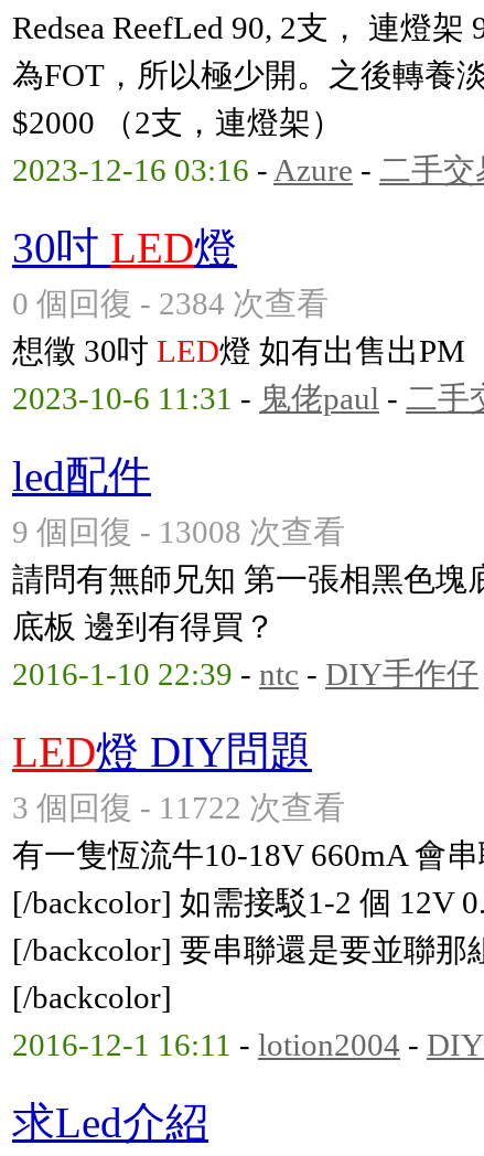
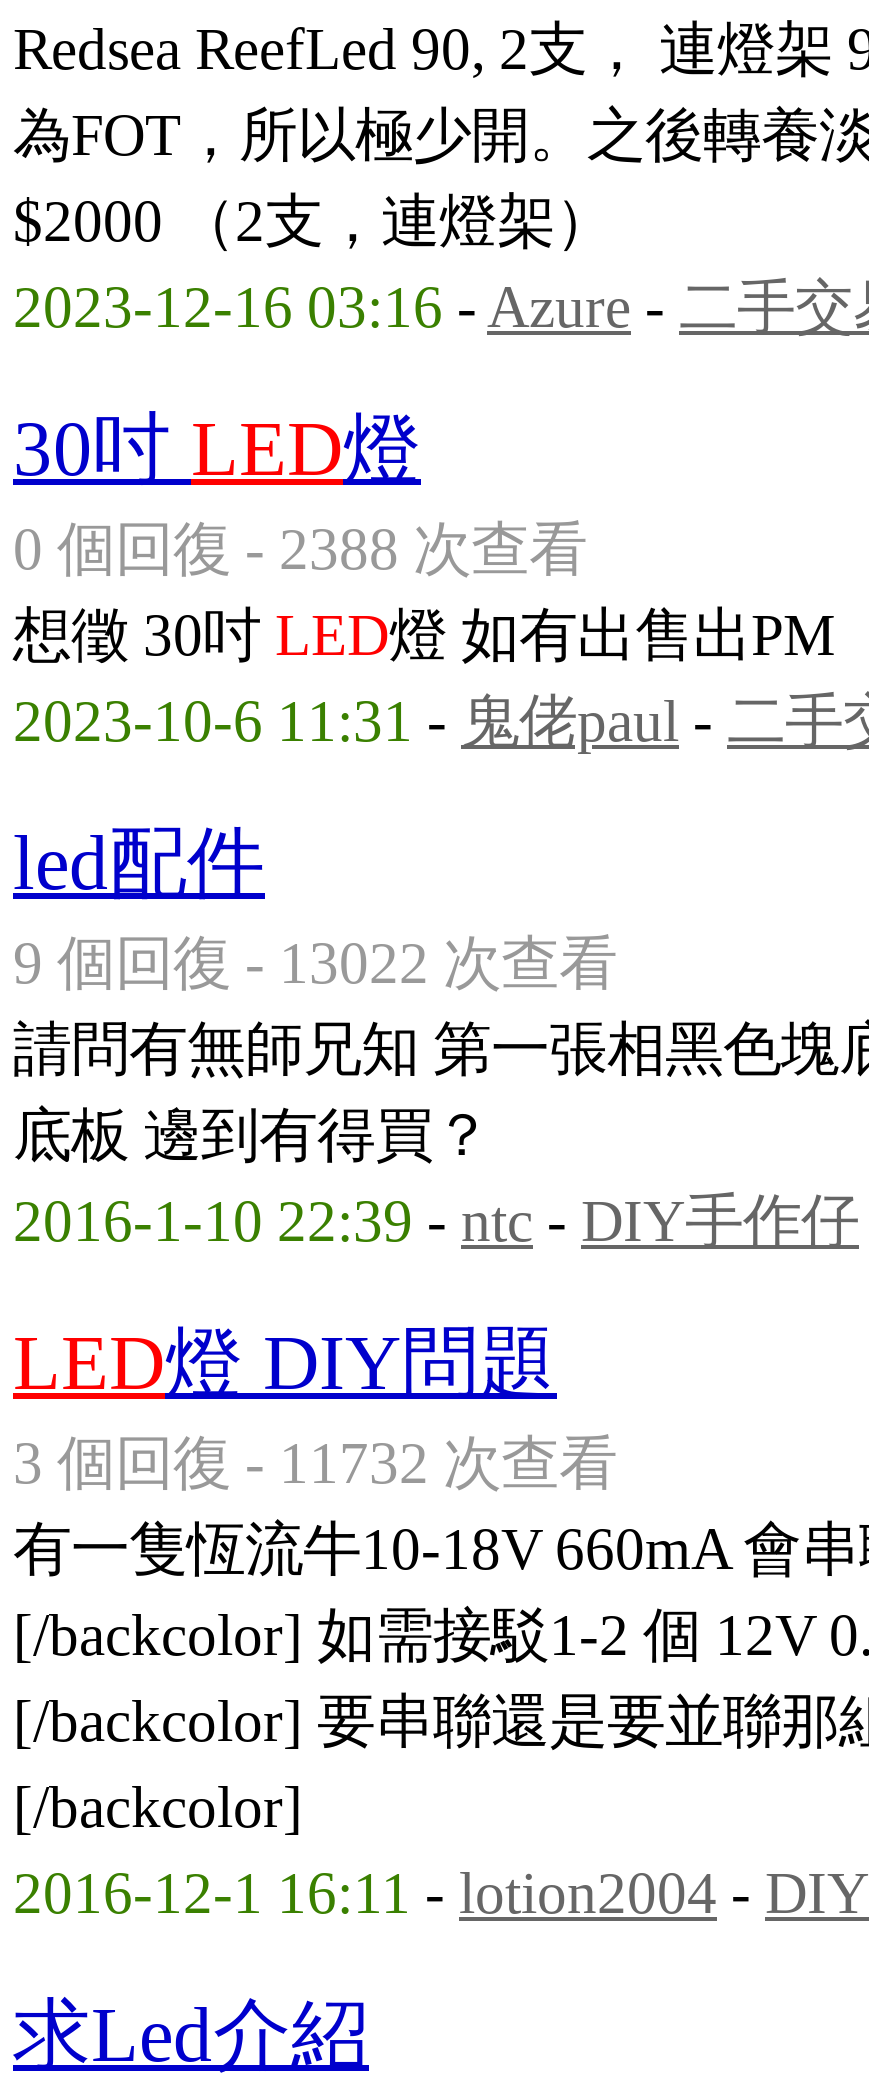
- 0 個回復 - 2384 次查看
+ 0 個回復 - 2388 次查看

- 9 個回復 - 13008 次查看
+ 9 個回復 - 13022 次查看

- 3 個回復 - 11722 次查看
+ 3 個回復 - 11732 次查看
